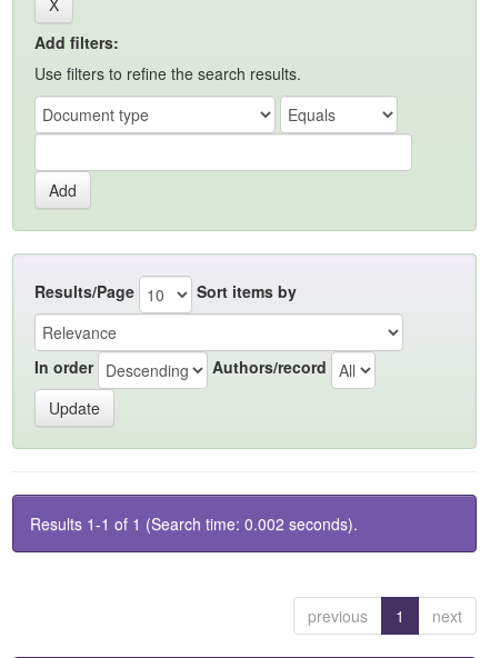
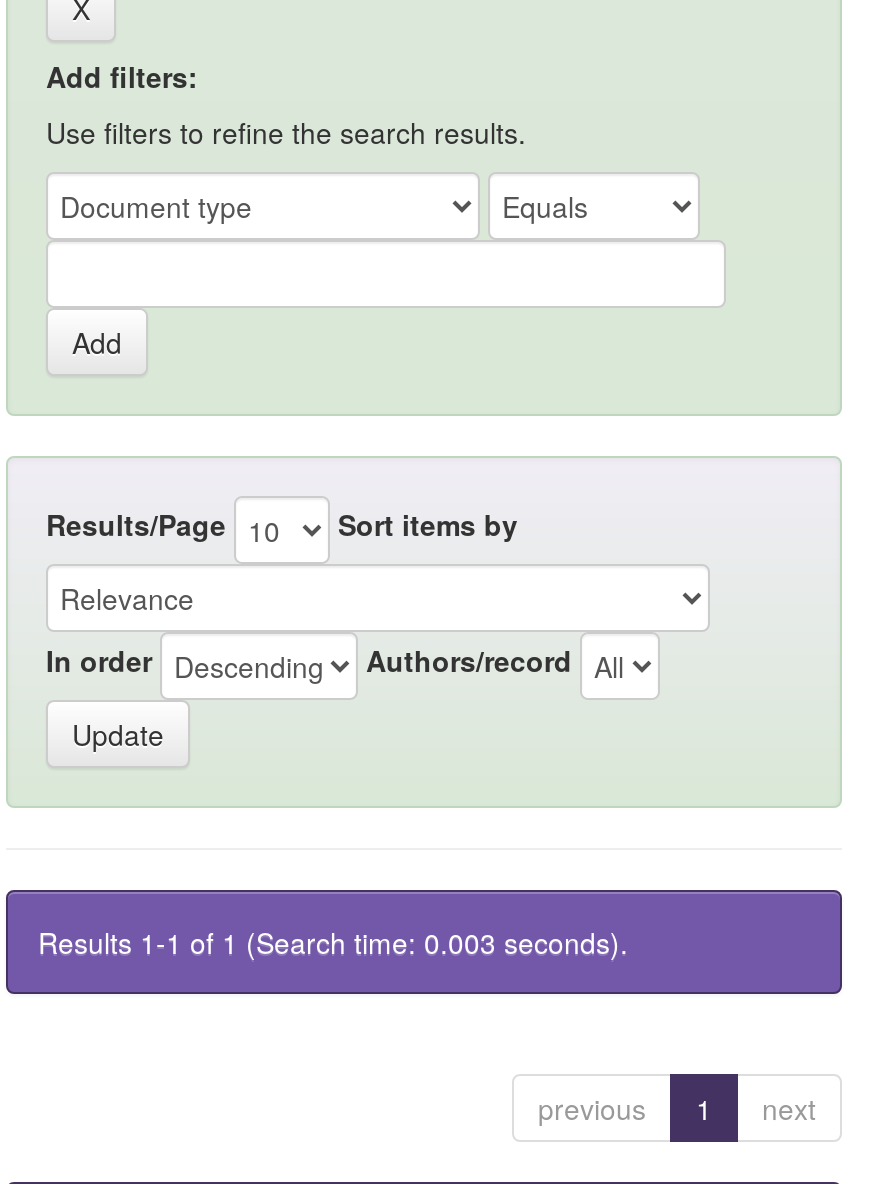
- Results 1-1 of 1 (Search time: 0.002 seconds).
+ Results 1-1 of 1 (Search time: 0.003 seconds).
